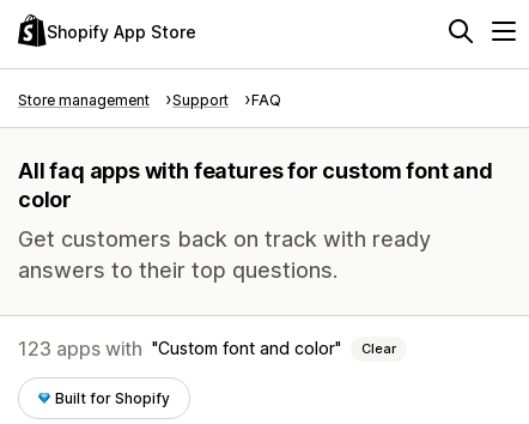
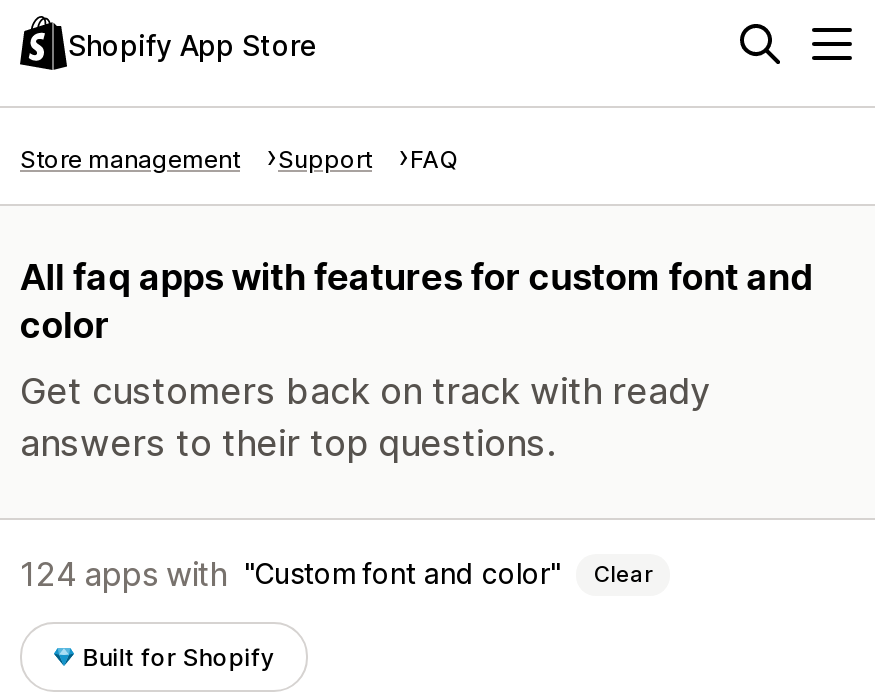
- 123 apps with Custom font and color Clear
+ 124 apps with Custom font and color Clear
